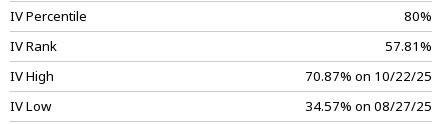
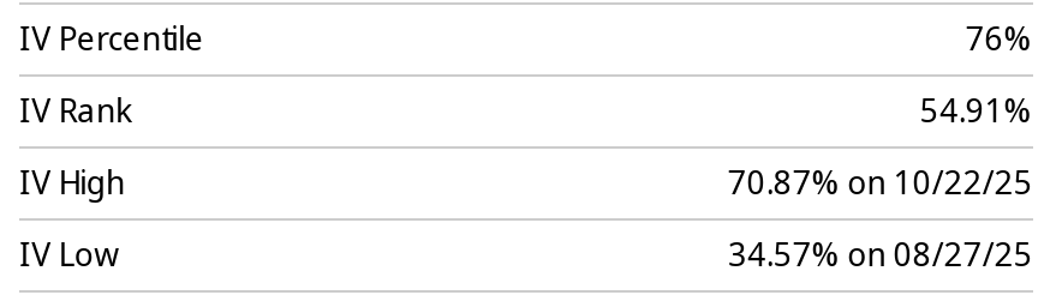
- 80%
+ 76%

- 57.81%
+ 54.91%
